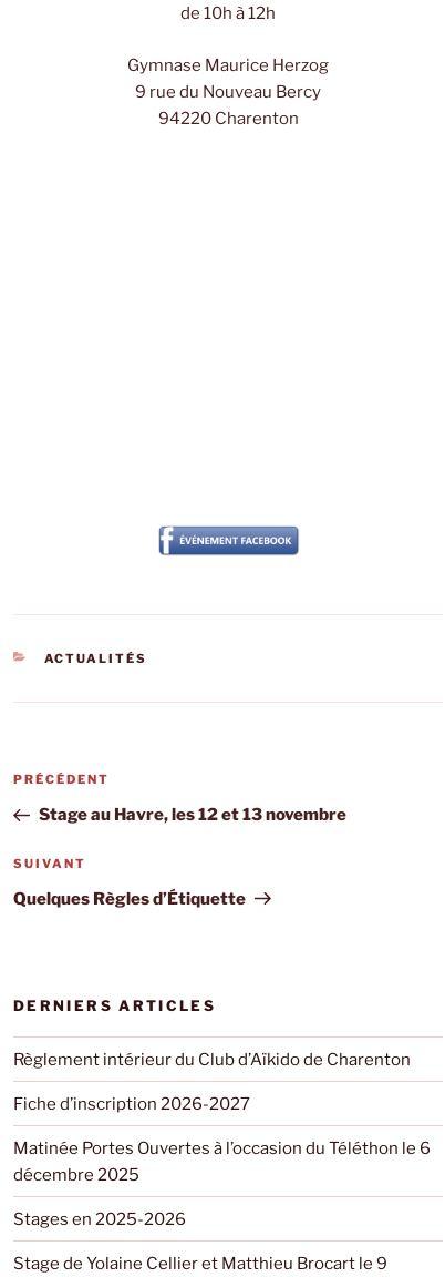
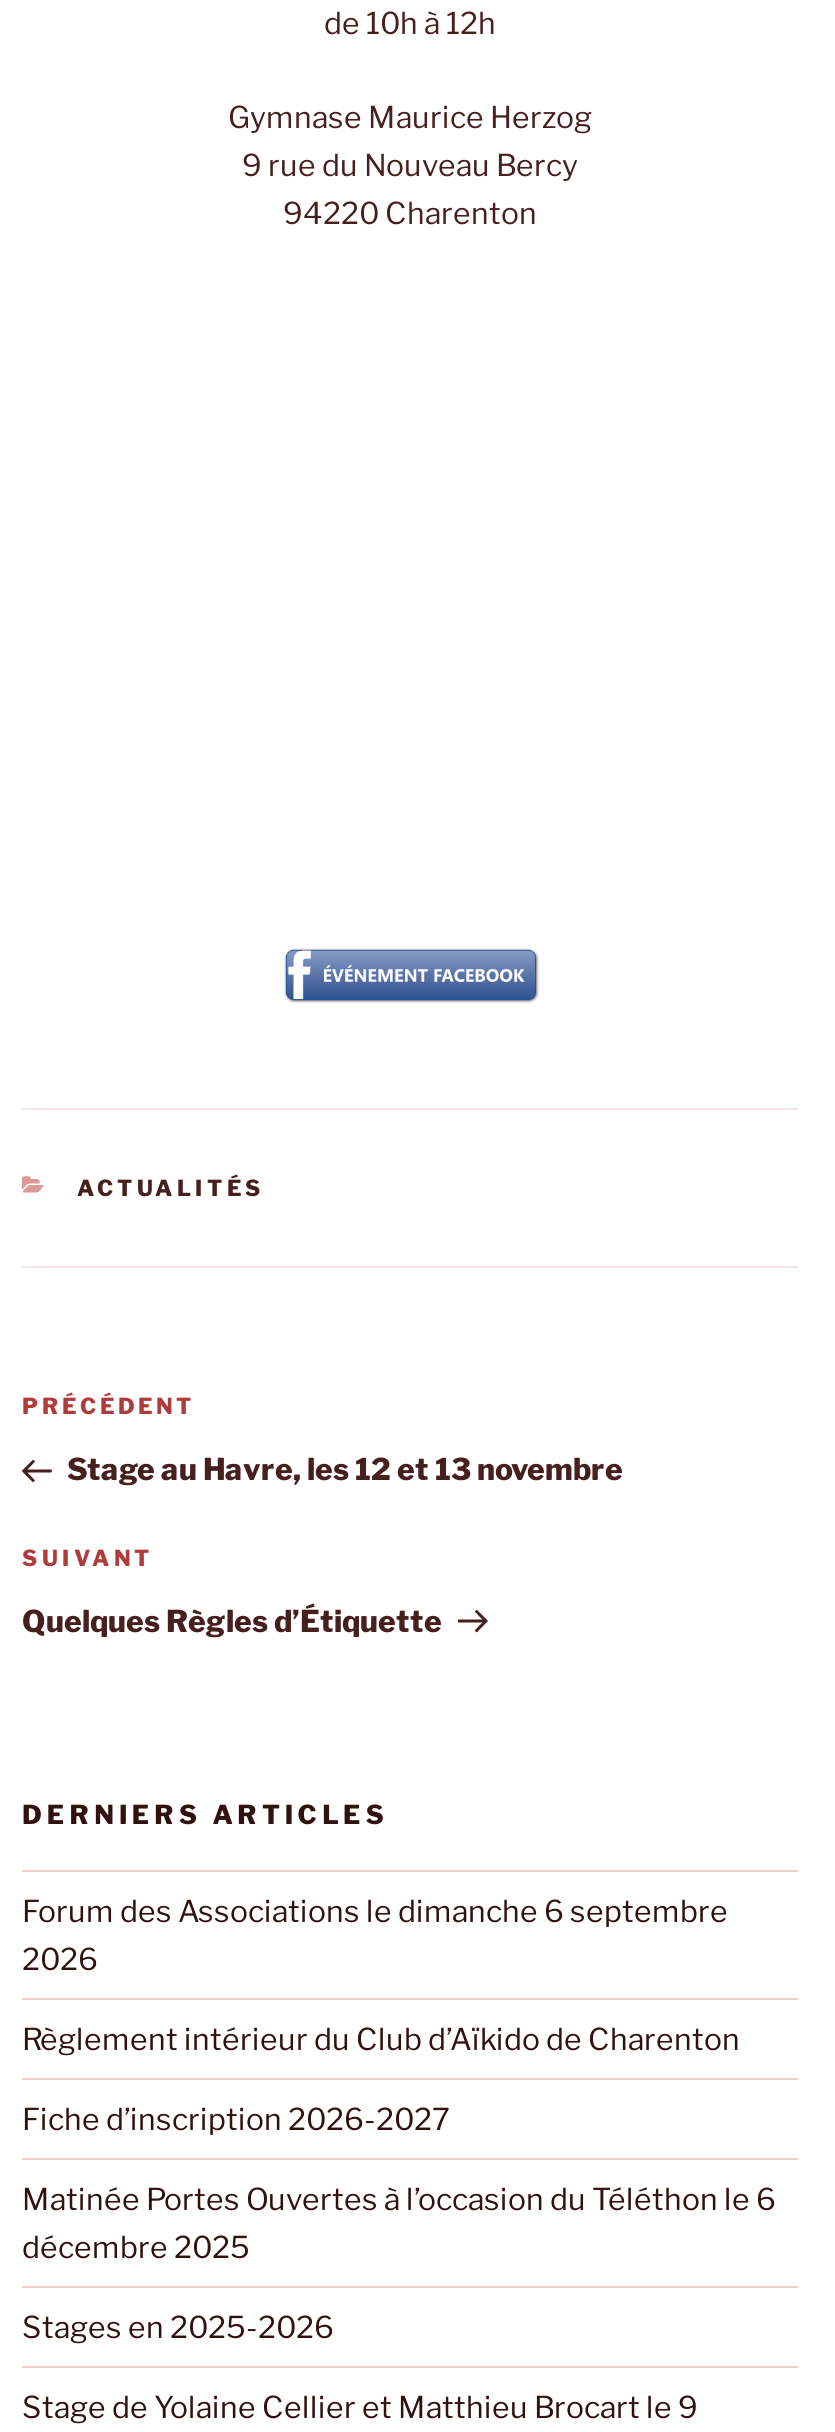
+ Forum des Associations le dimanche 6 septembre
+ 2026
